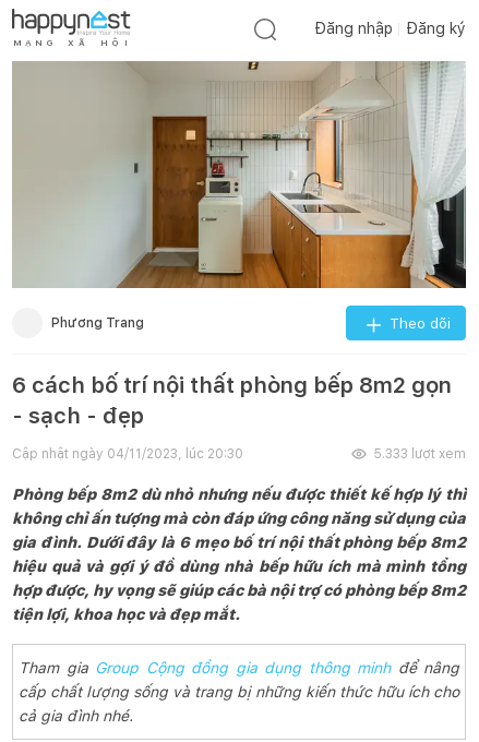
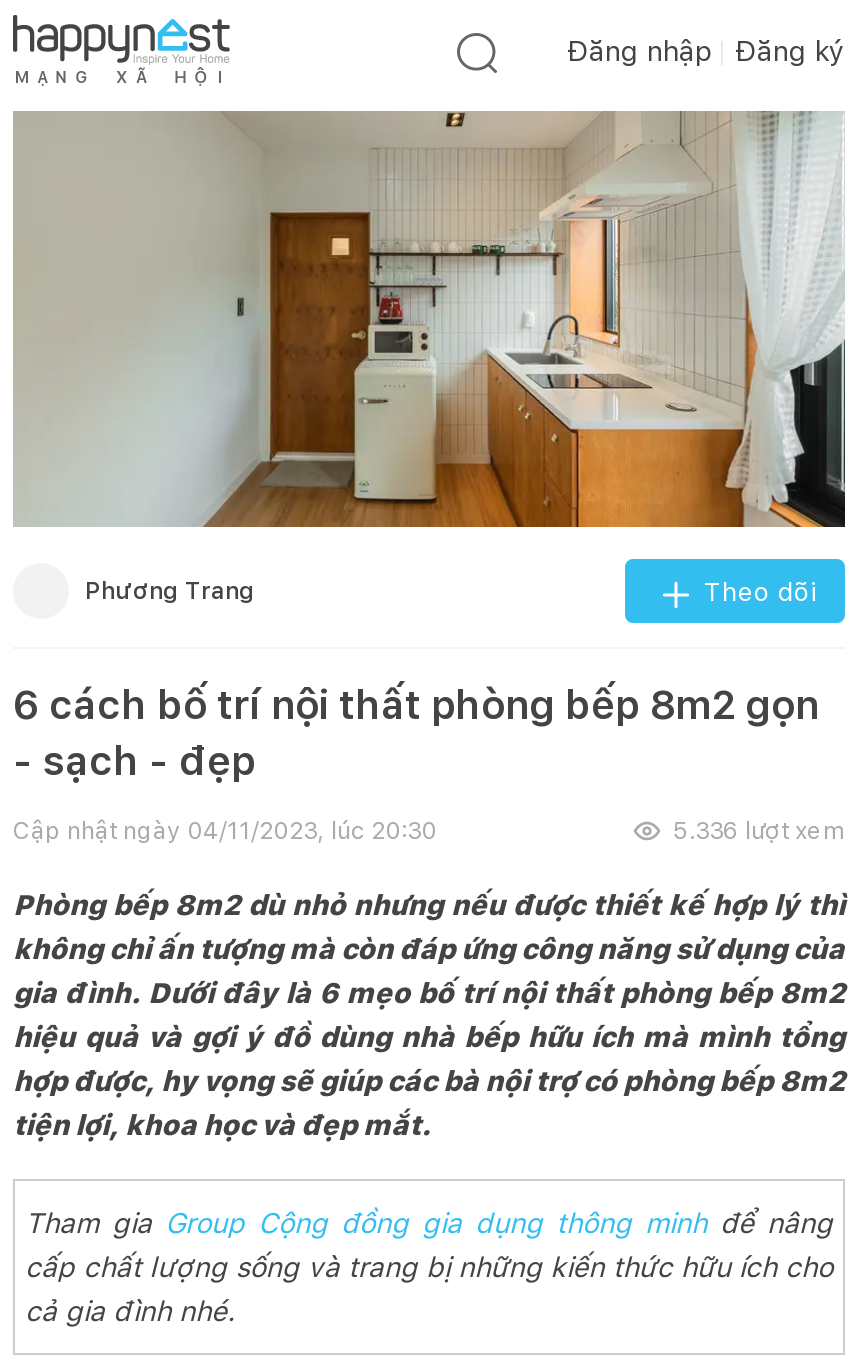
- 5.333 lượt xem
+ 5.336 lượt xem
